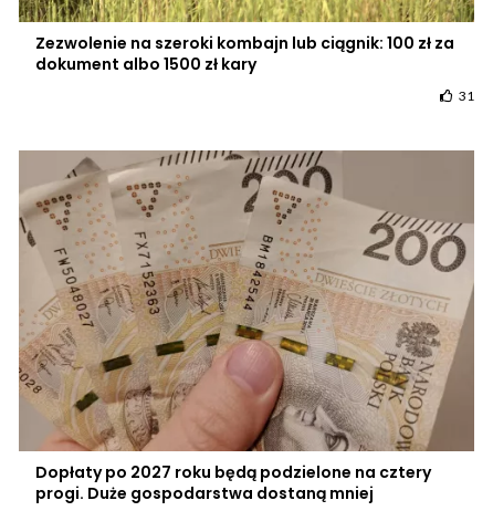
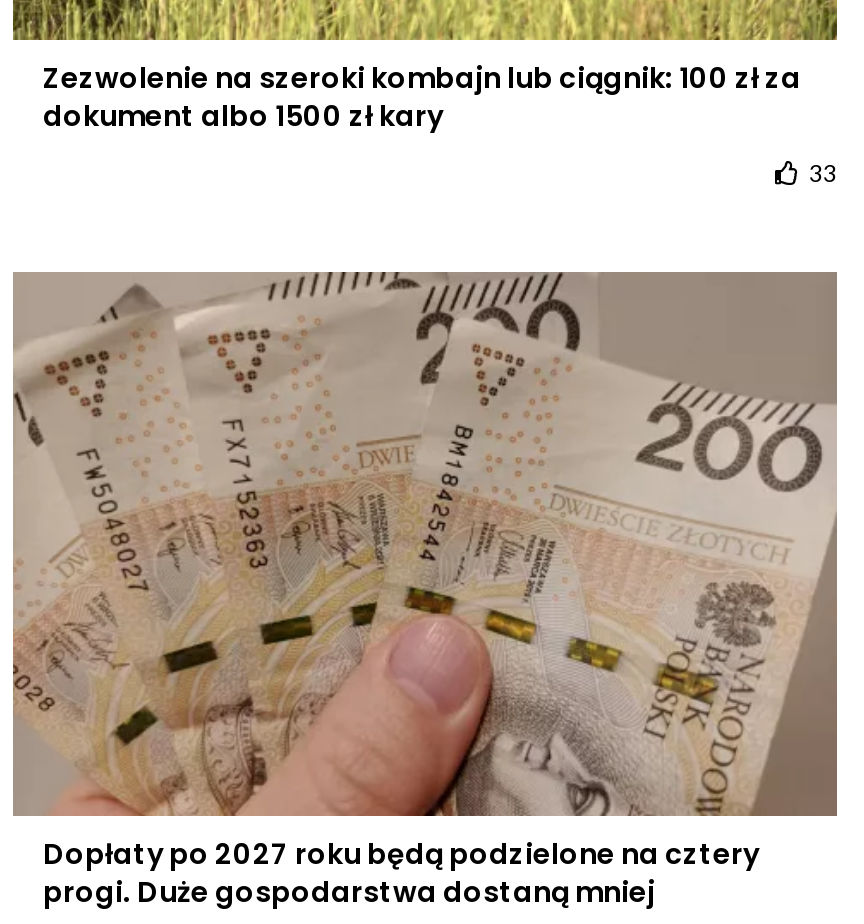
- 31
+ 33
